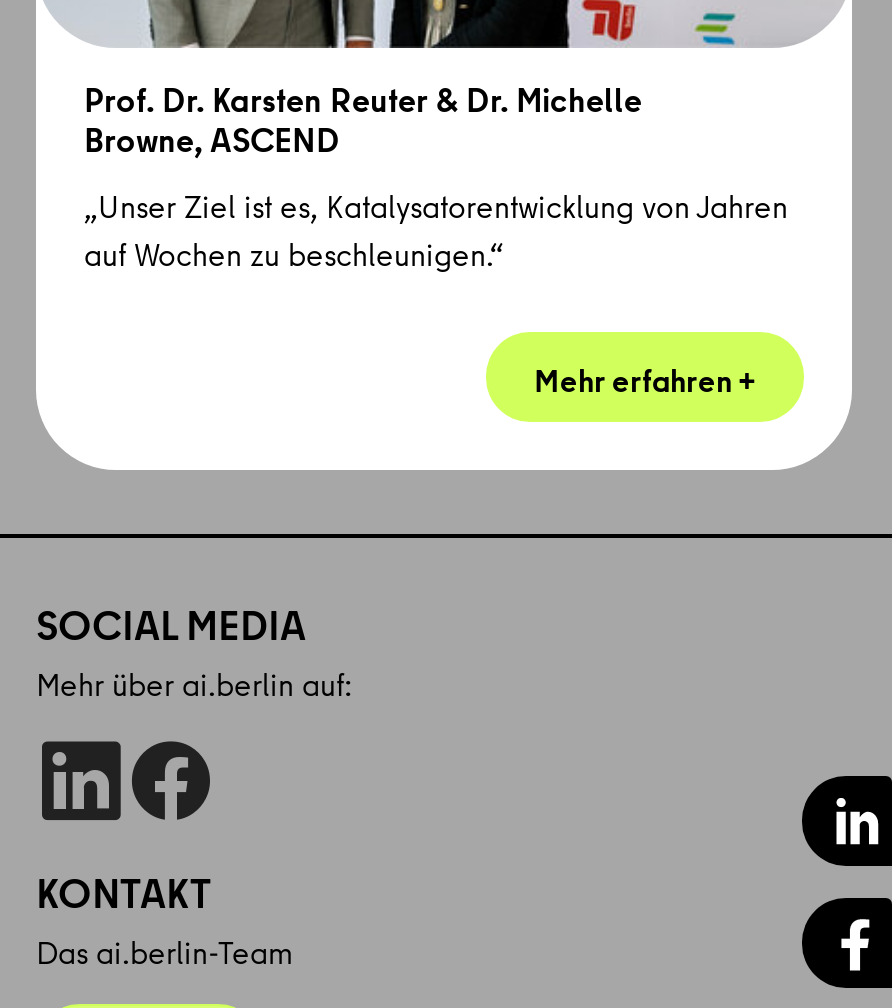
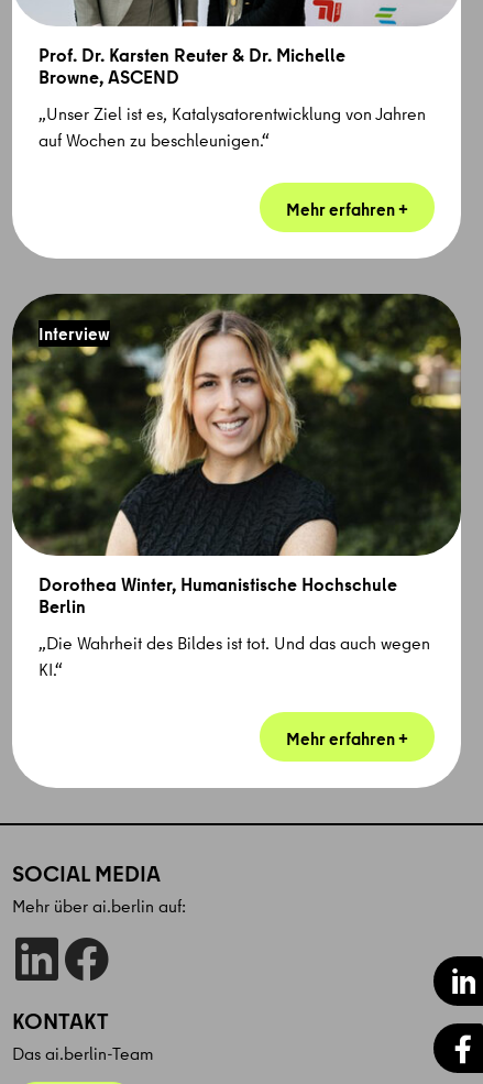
+ [image]
+ Interview

+ Dorothea Winter, Humanistische Hochschule
+ Berlin
+ „Die Wahrheit des Bildes ist tot. Und das auch wegen
+ KI.“
